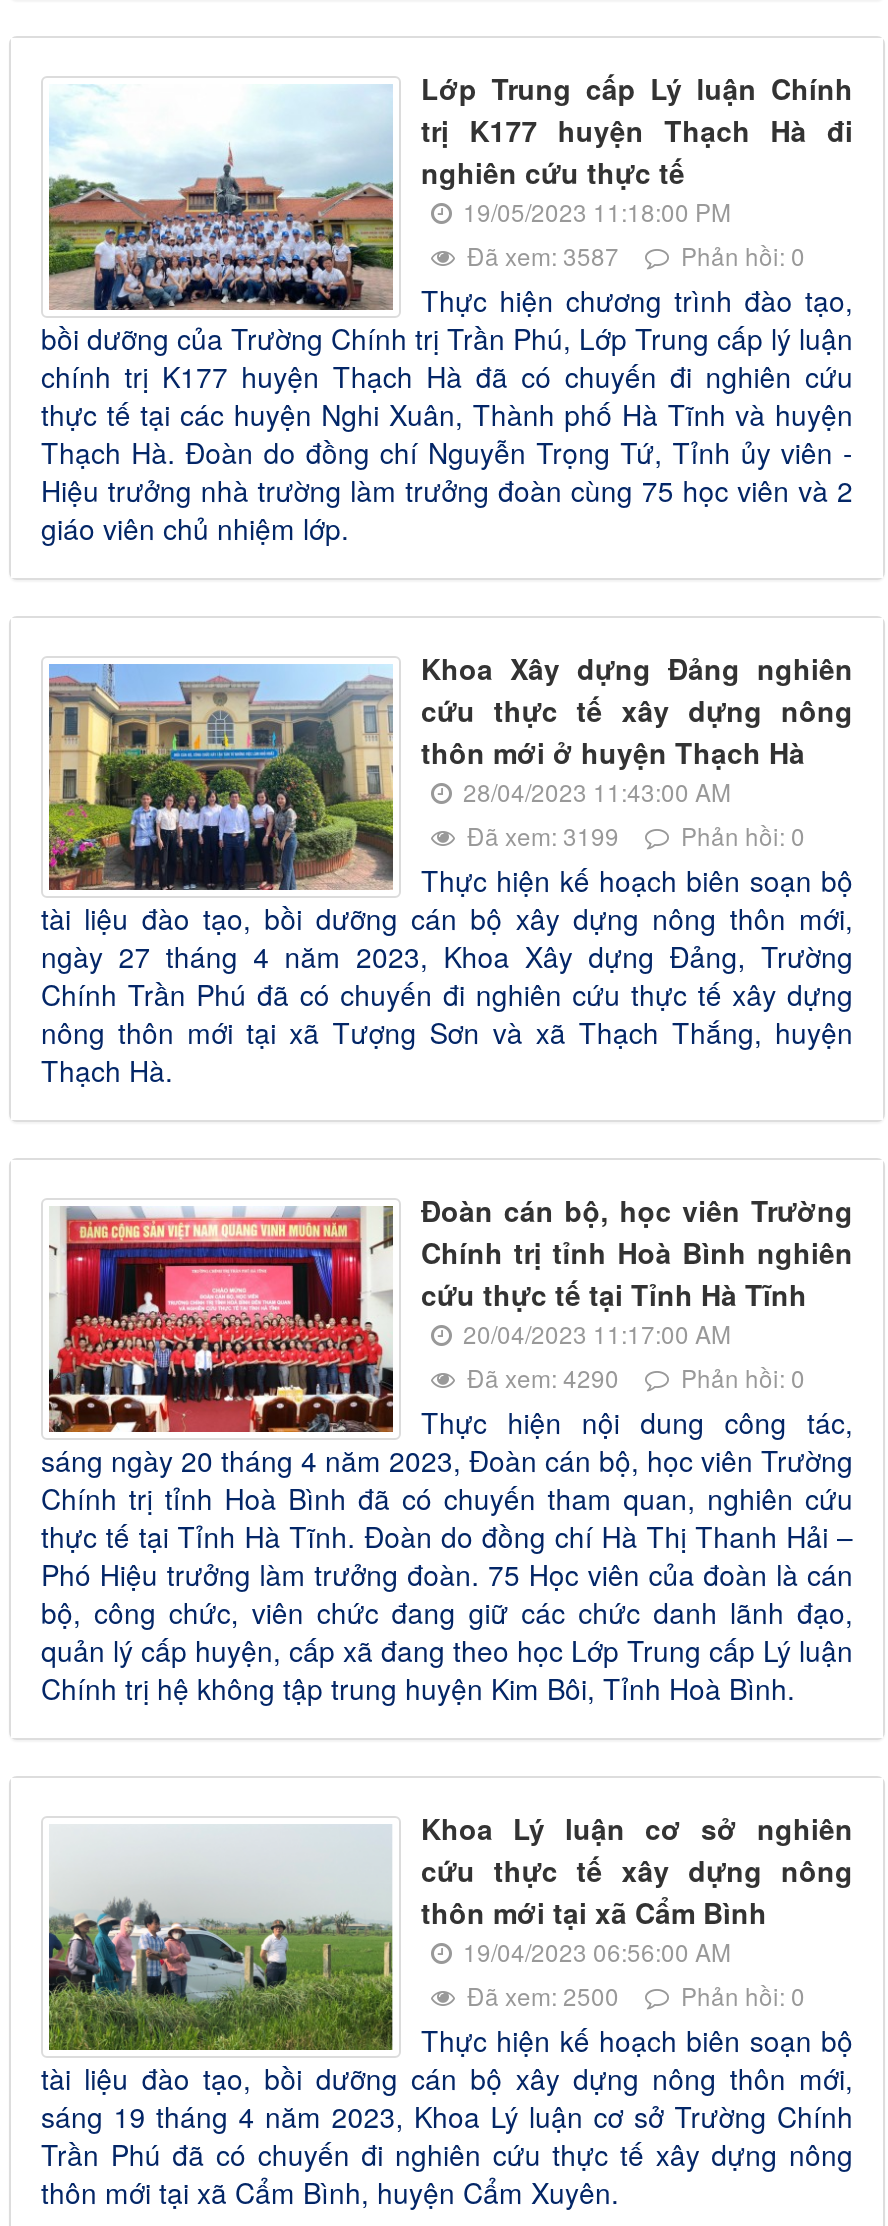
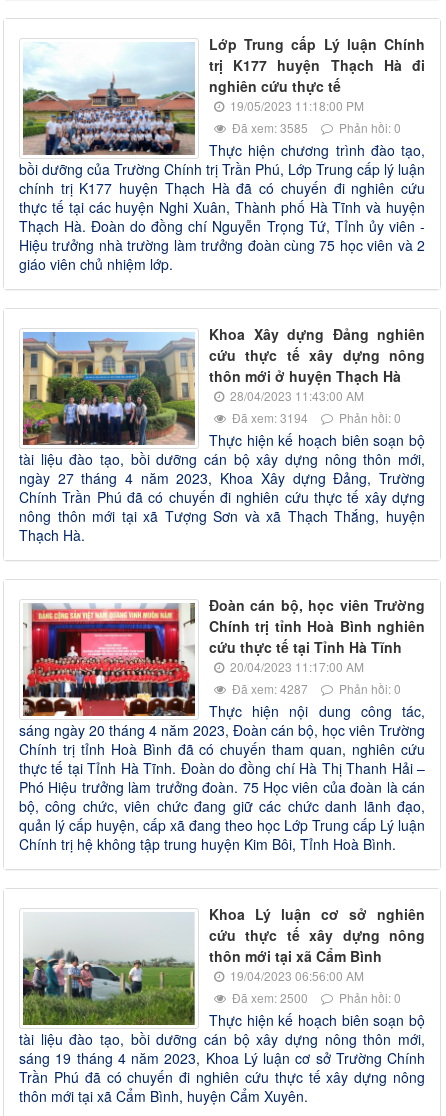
- Đã xem: 3587 Phản hồi: 0
+ Đã xem: 3585 Phản hồi: 0

- Đã xem: 3199 Phản hồi: 0
+ Đã xem: 3194 Phản hồi: 0

- Đã xem: 4290 Phản hồi: 0
+ Đã xem: 4287 Phản hồi: 0
